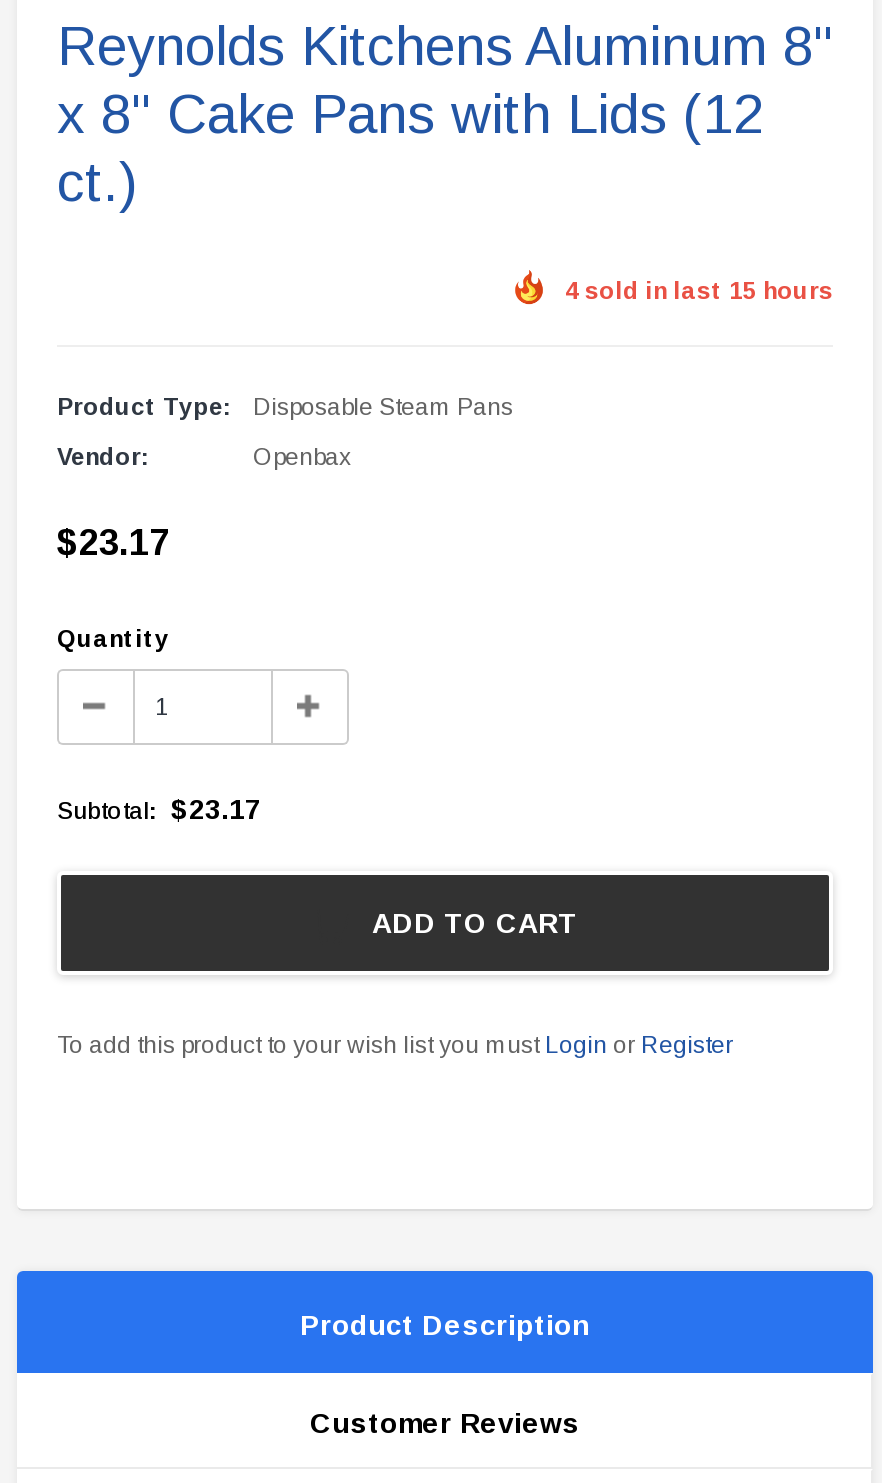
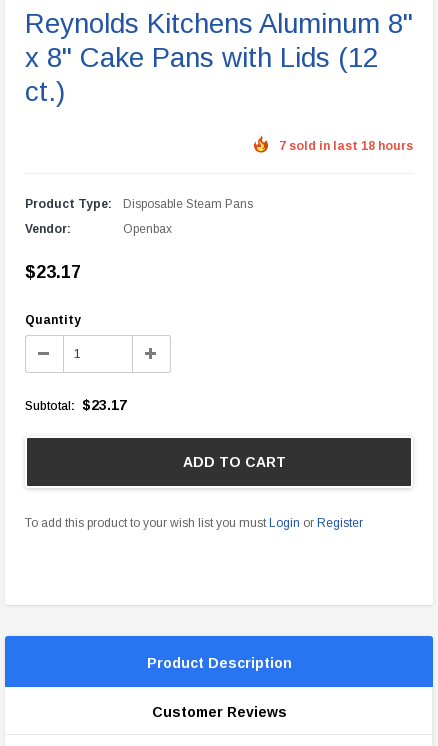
- 4 sold in last 15 hours
+ 7 sold in last 18 hours
